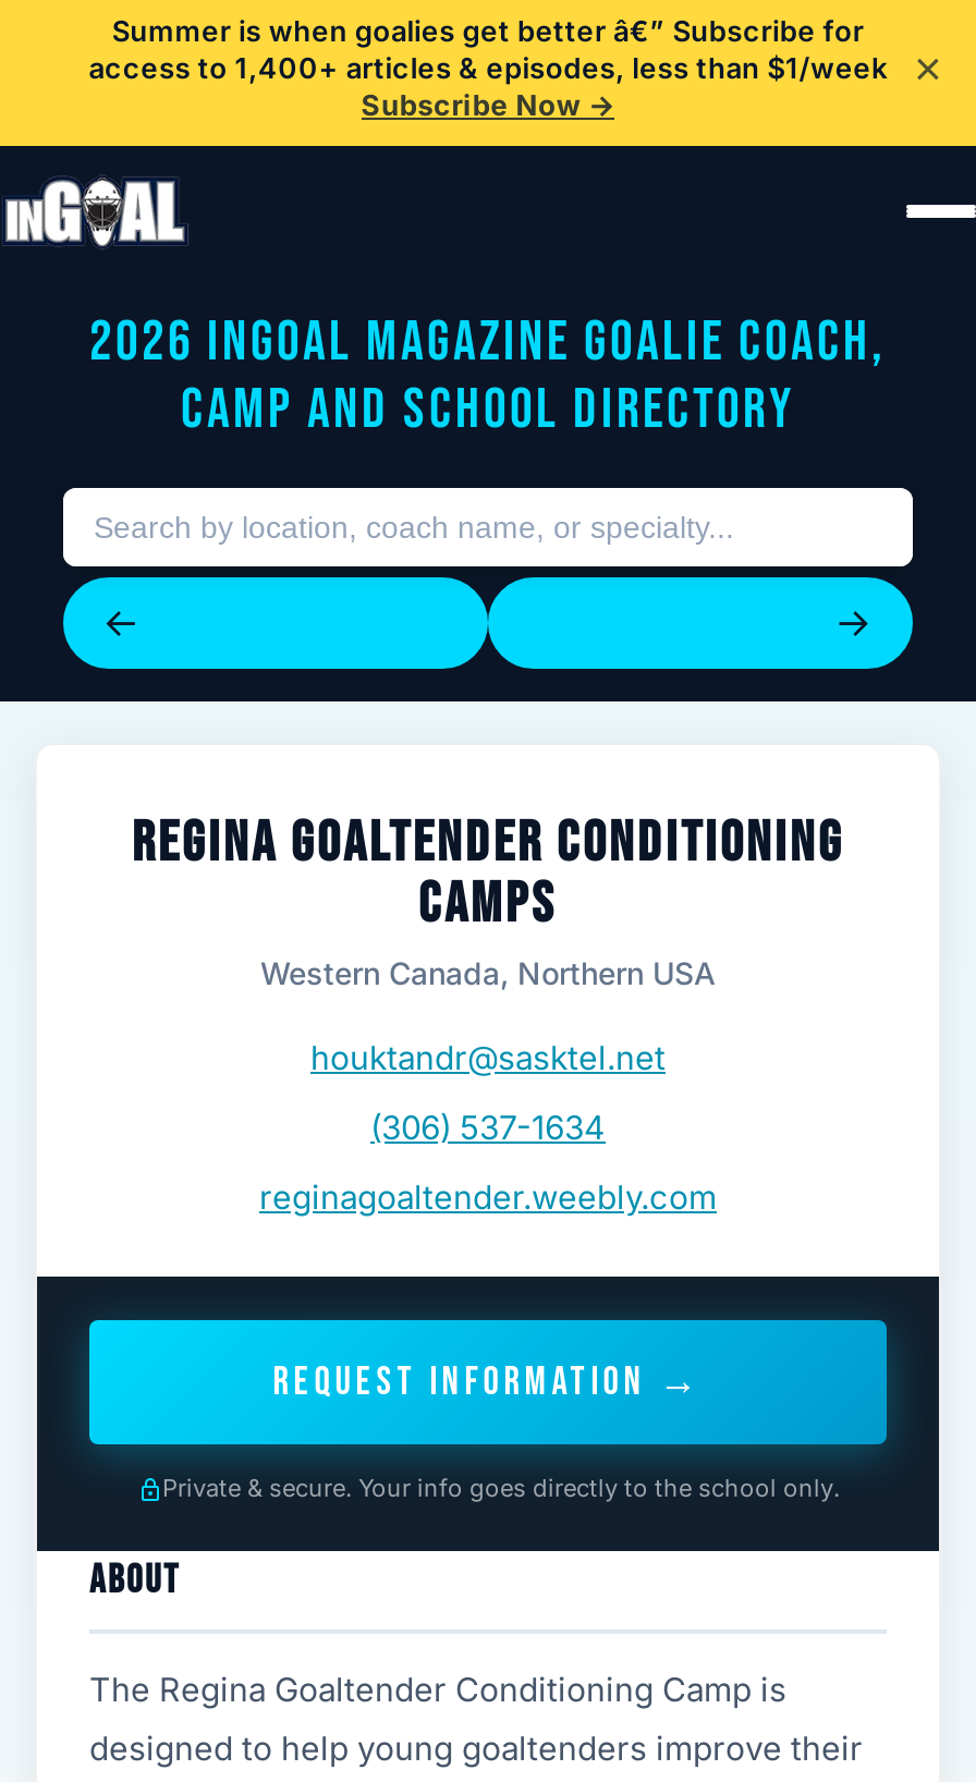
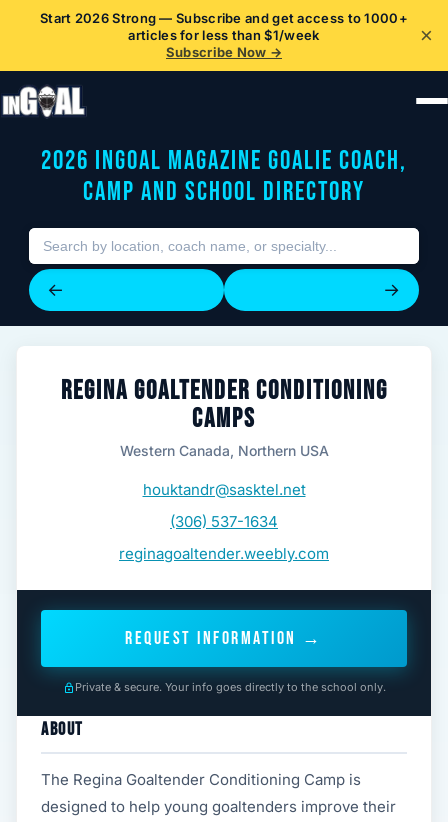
- Summer is when goalies get better â€” Subscribe for
- access to 1,400+ articles & episodes, less than $1/week
+ Start 2026 Strong — Subscribe and get access to 1000+
+ articles for less than $1/week
